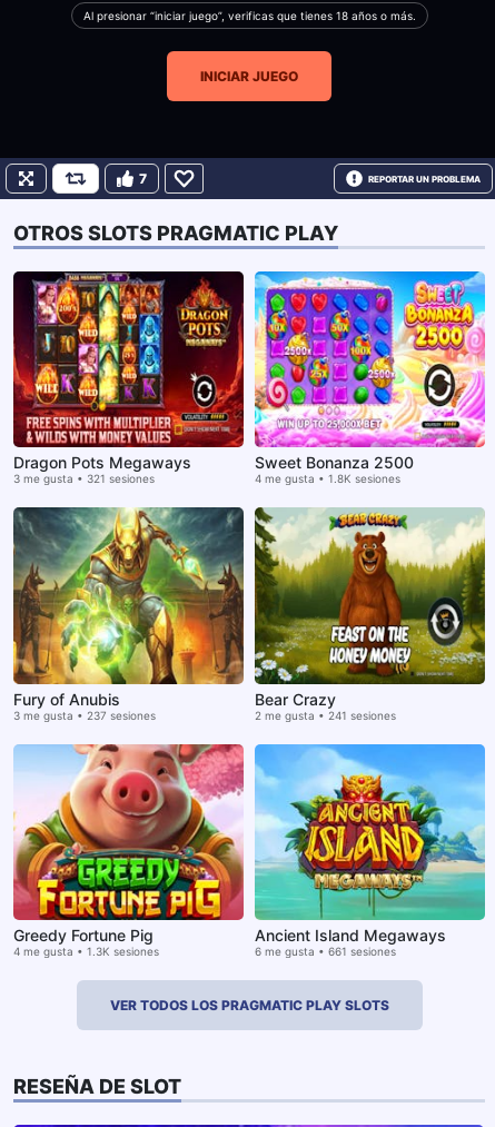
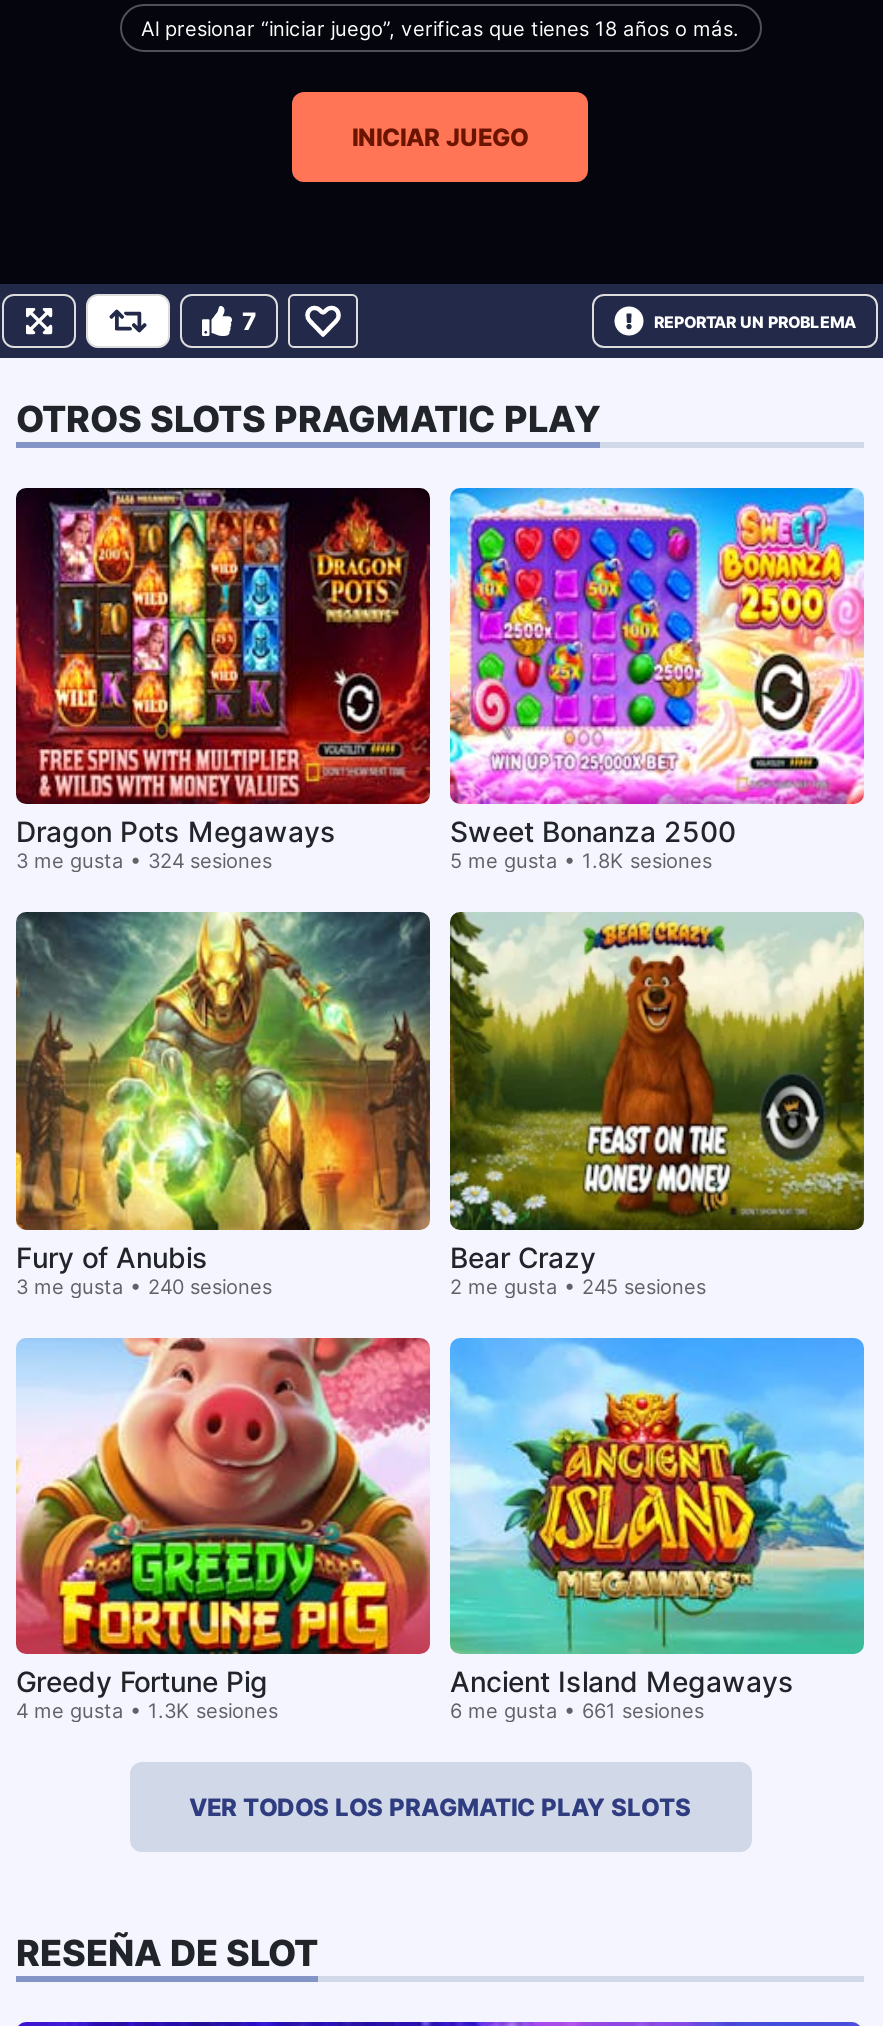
- 3 me gusta • 321 sesiones
+ 3 me gusta • 324 sesiones

- 4 me gusta • 1.8K sesiones
+ 5 me gusta • 1.8K sesiones

- 3 me gusta • 237 sesiones
+ 3 me gusta • 240 sesiones

- 2 me gusta • 241 sesiones
+ 2 me gusta • 245 sesiones
